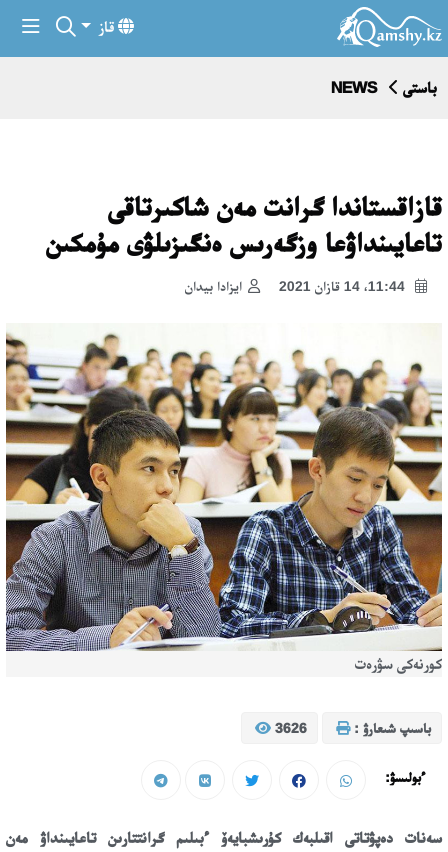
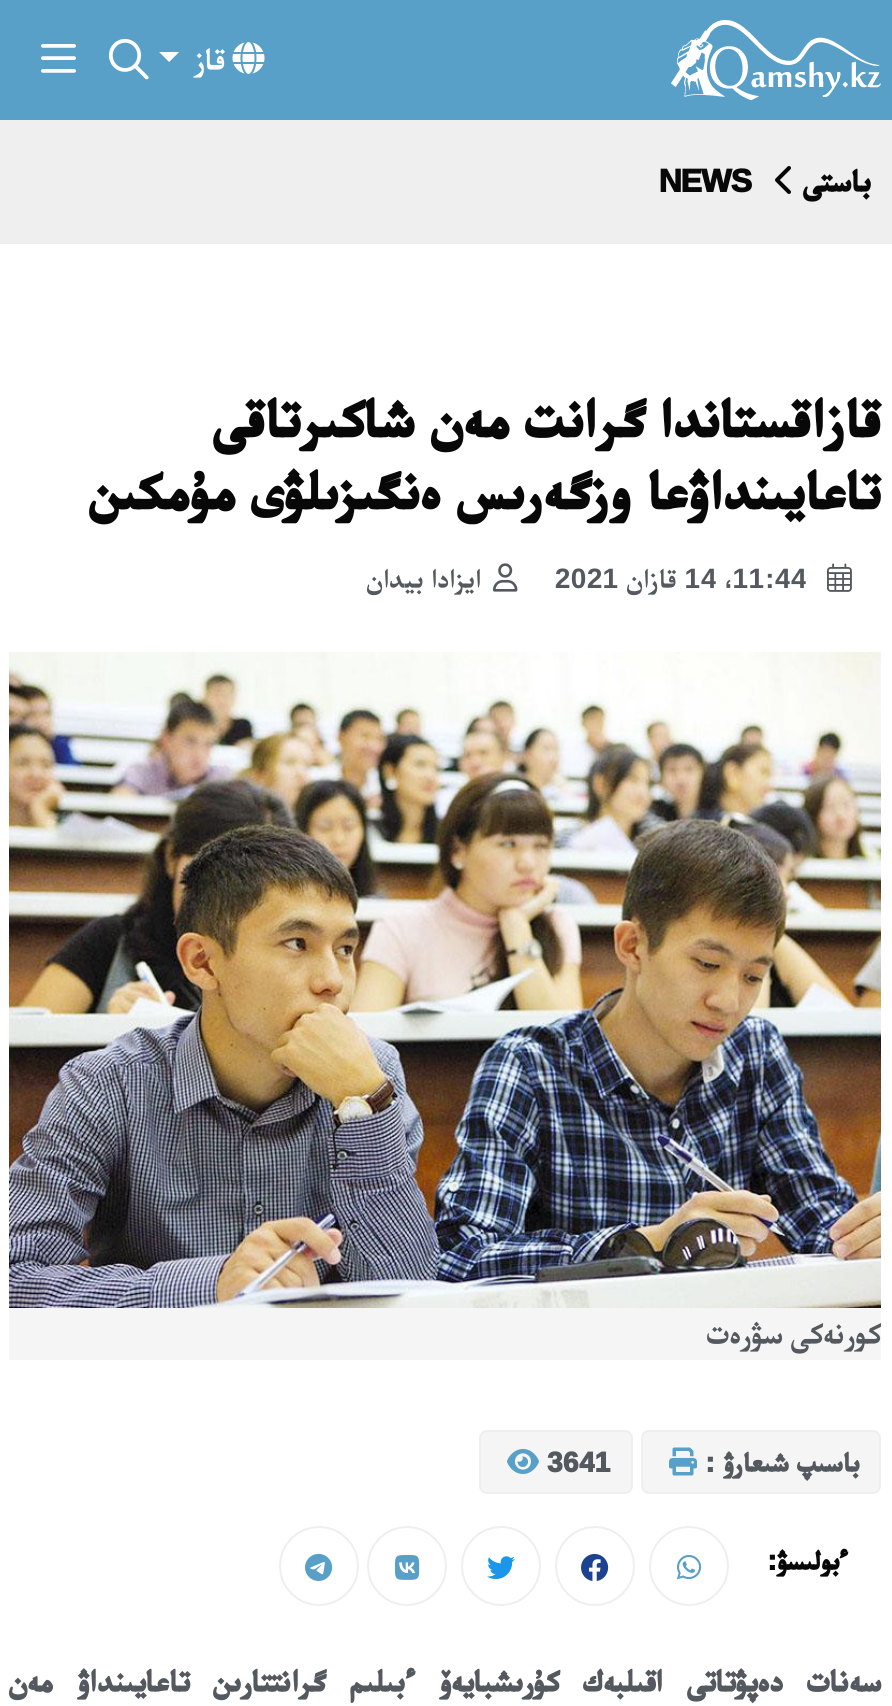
- 3626
+ 3641
